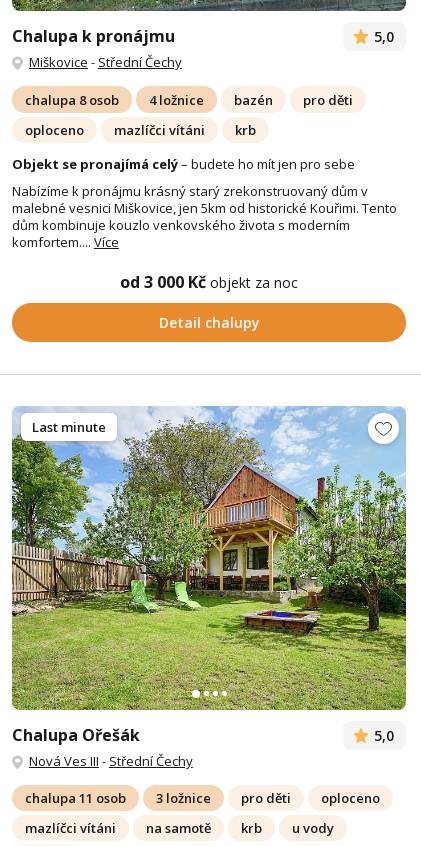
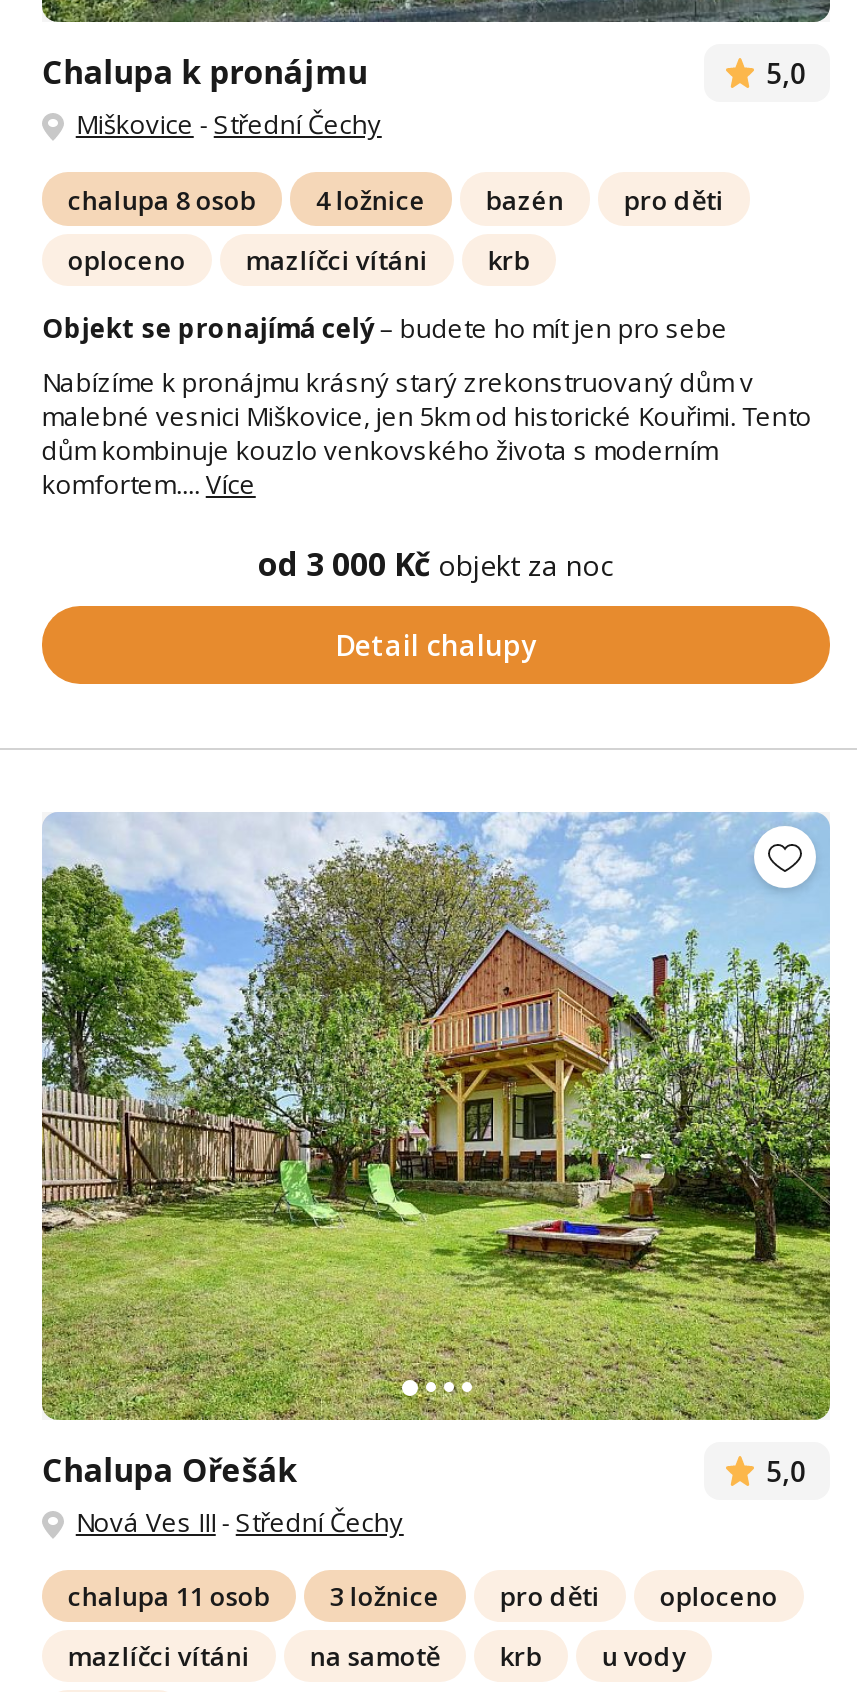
- Last minute
